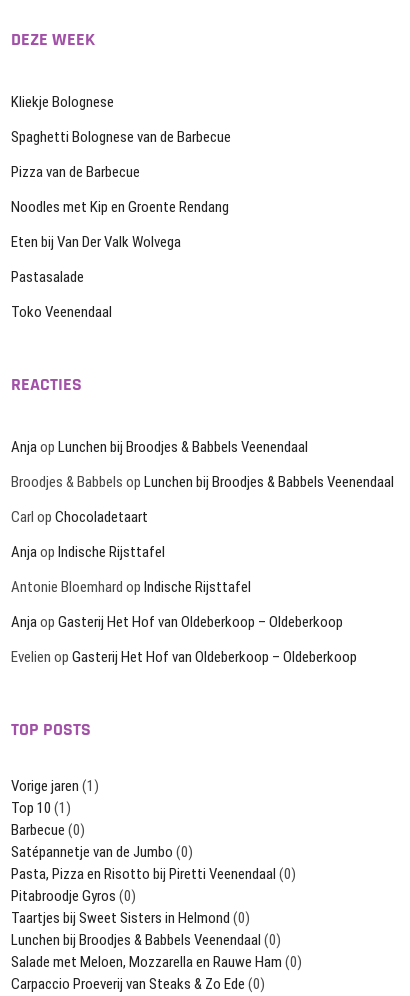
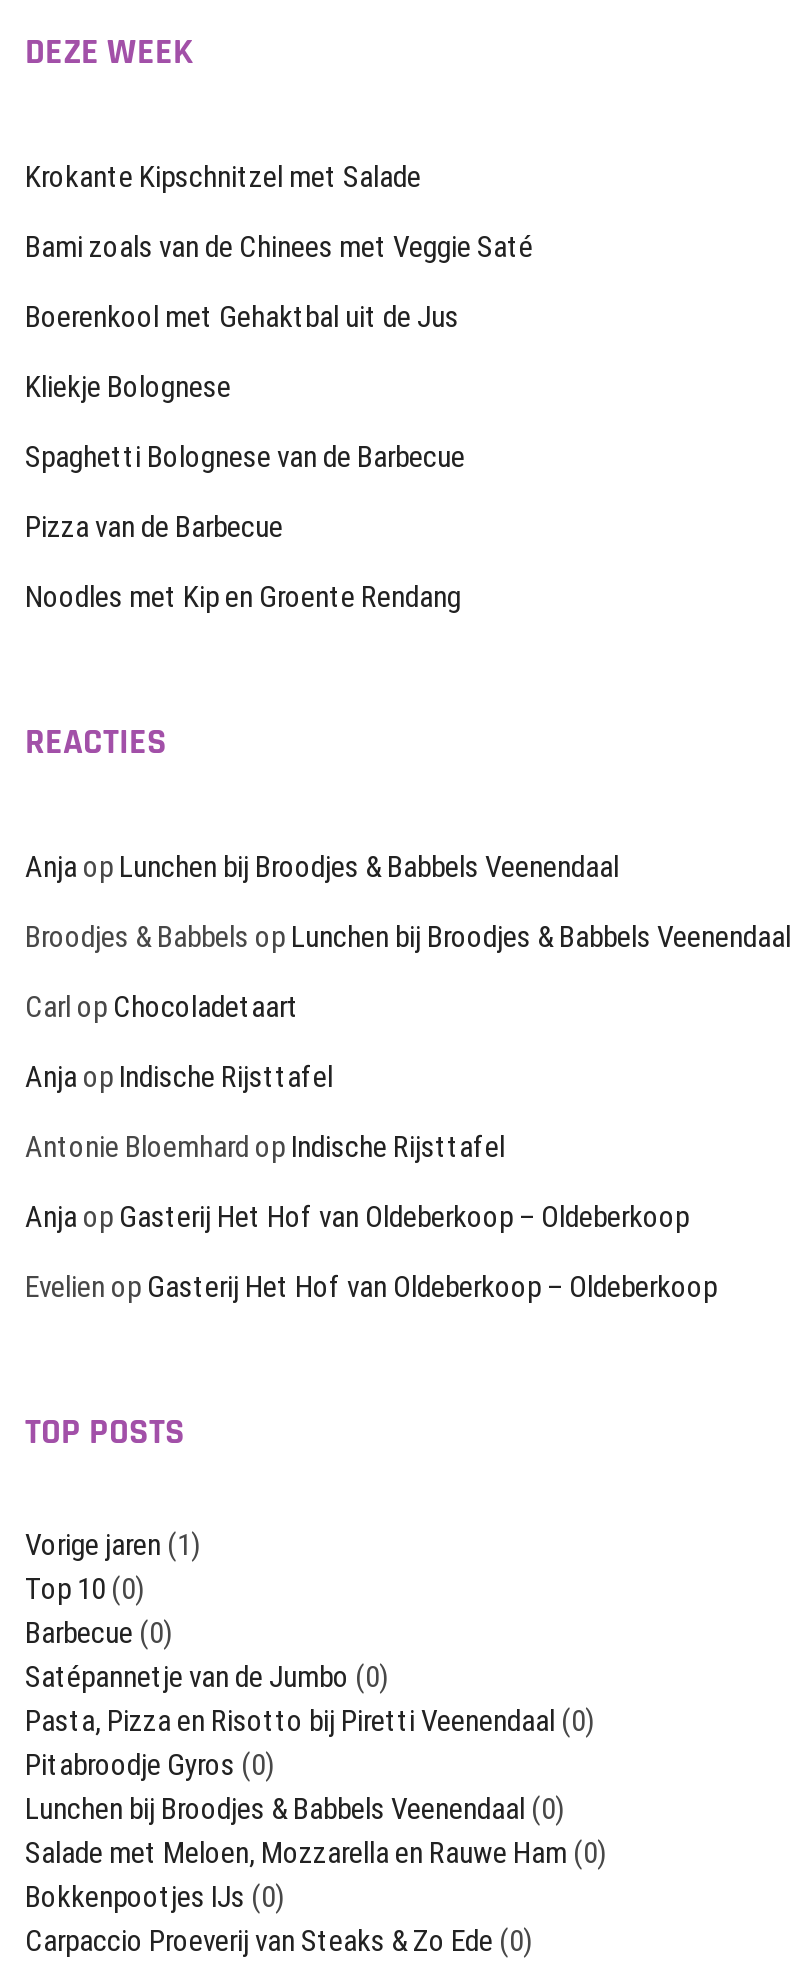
+ Krokante Kipschnitzel met Salade
+ Bami zoals van de Chinees met Veggie Saté
+ Boerenkool met Gehaktbal uit de Jus

moved down: Kliekje Bolognese | Spaghetti Bolognese van de Barbecue | Pizza van de Barbecue | Noodles met Kip en Groente Rendang

- Eten bij Van Der Valk Wolvega
- Pastasalade
- Toko Veenendaal

- Top 10 (1)
+ Top 10 (0)

- Taartjes bij Sweet Sisters in Helmond (0)

moved up: Lunchen bij Broodjes & Babbels Veenendaal (0) | Salade met Meloen, Mozzarella en Rauwe Ham (0)

+ Bokkenpootjes IJs (0)
